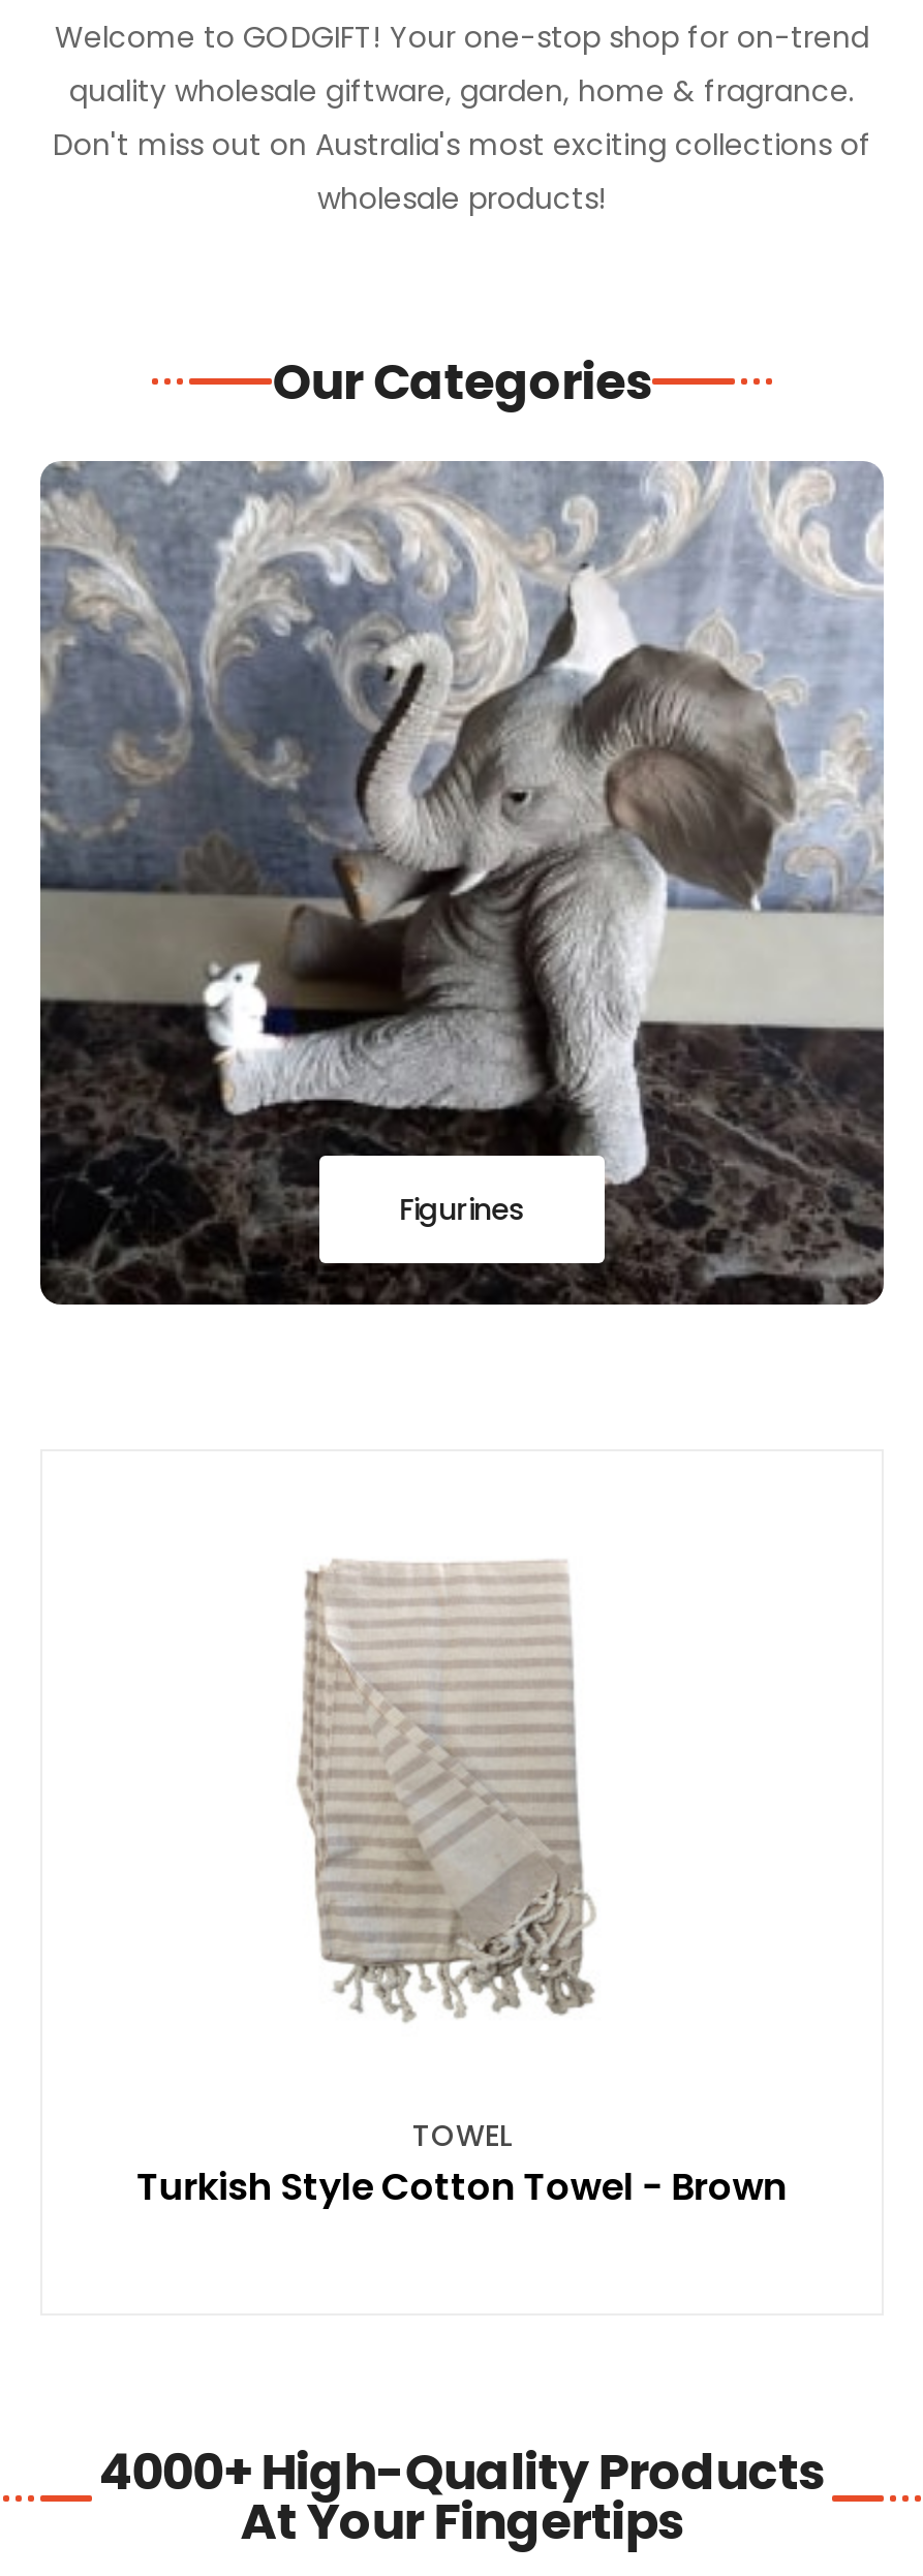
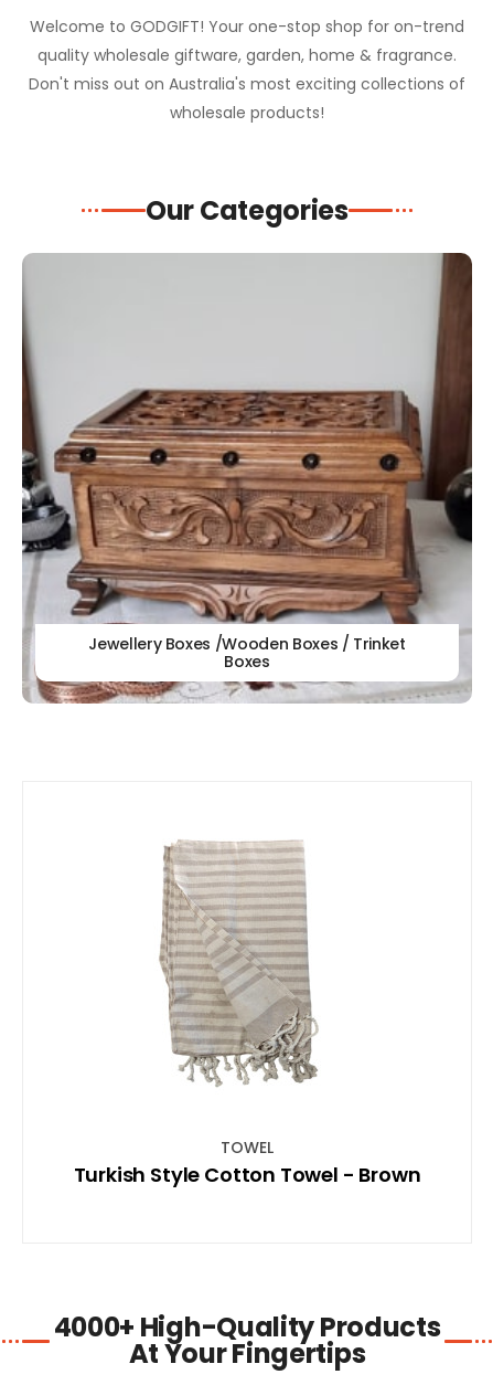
- [image]
- Figurines
+ [image]
+ Jewellery Boxes /Wooden Boxes / Trinket
+ Boxes
